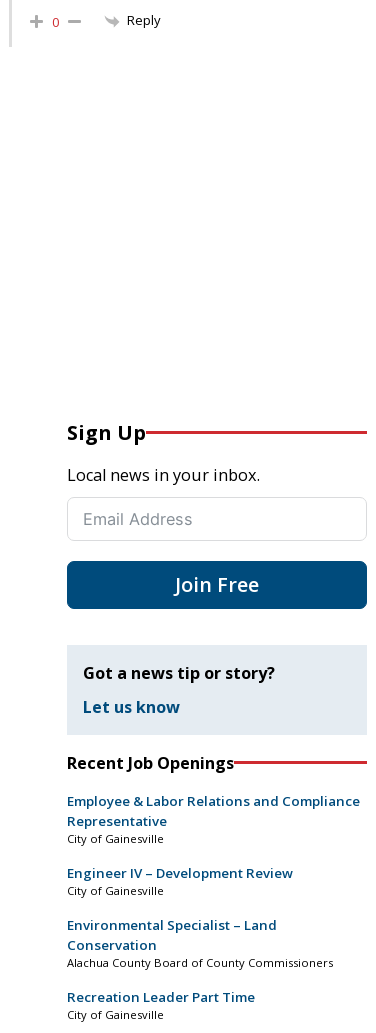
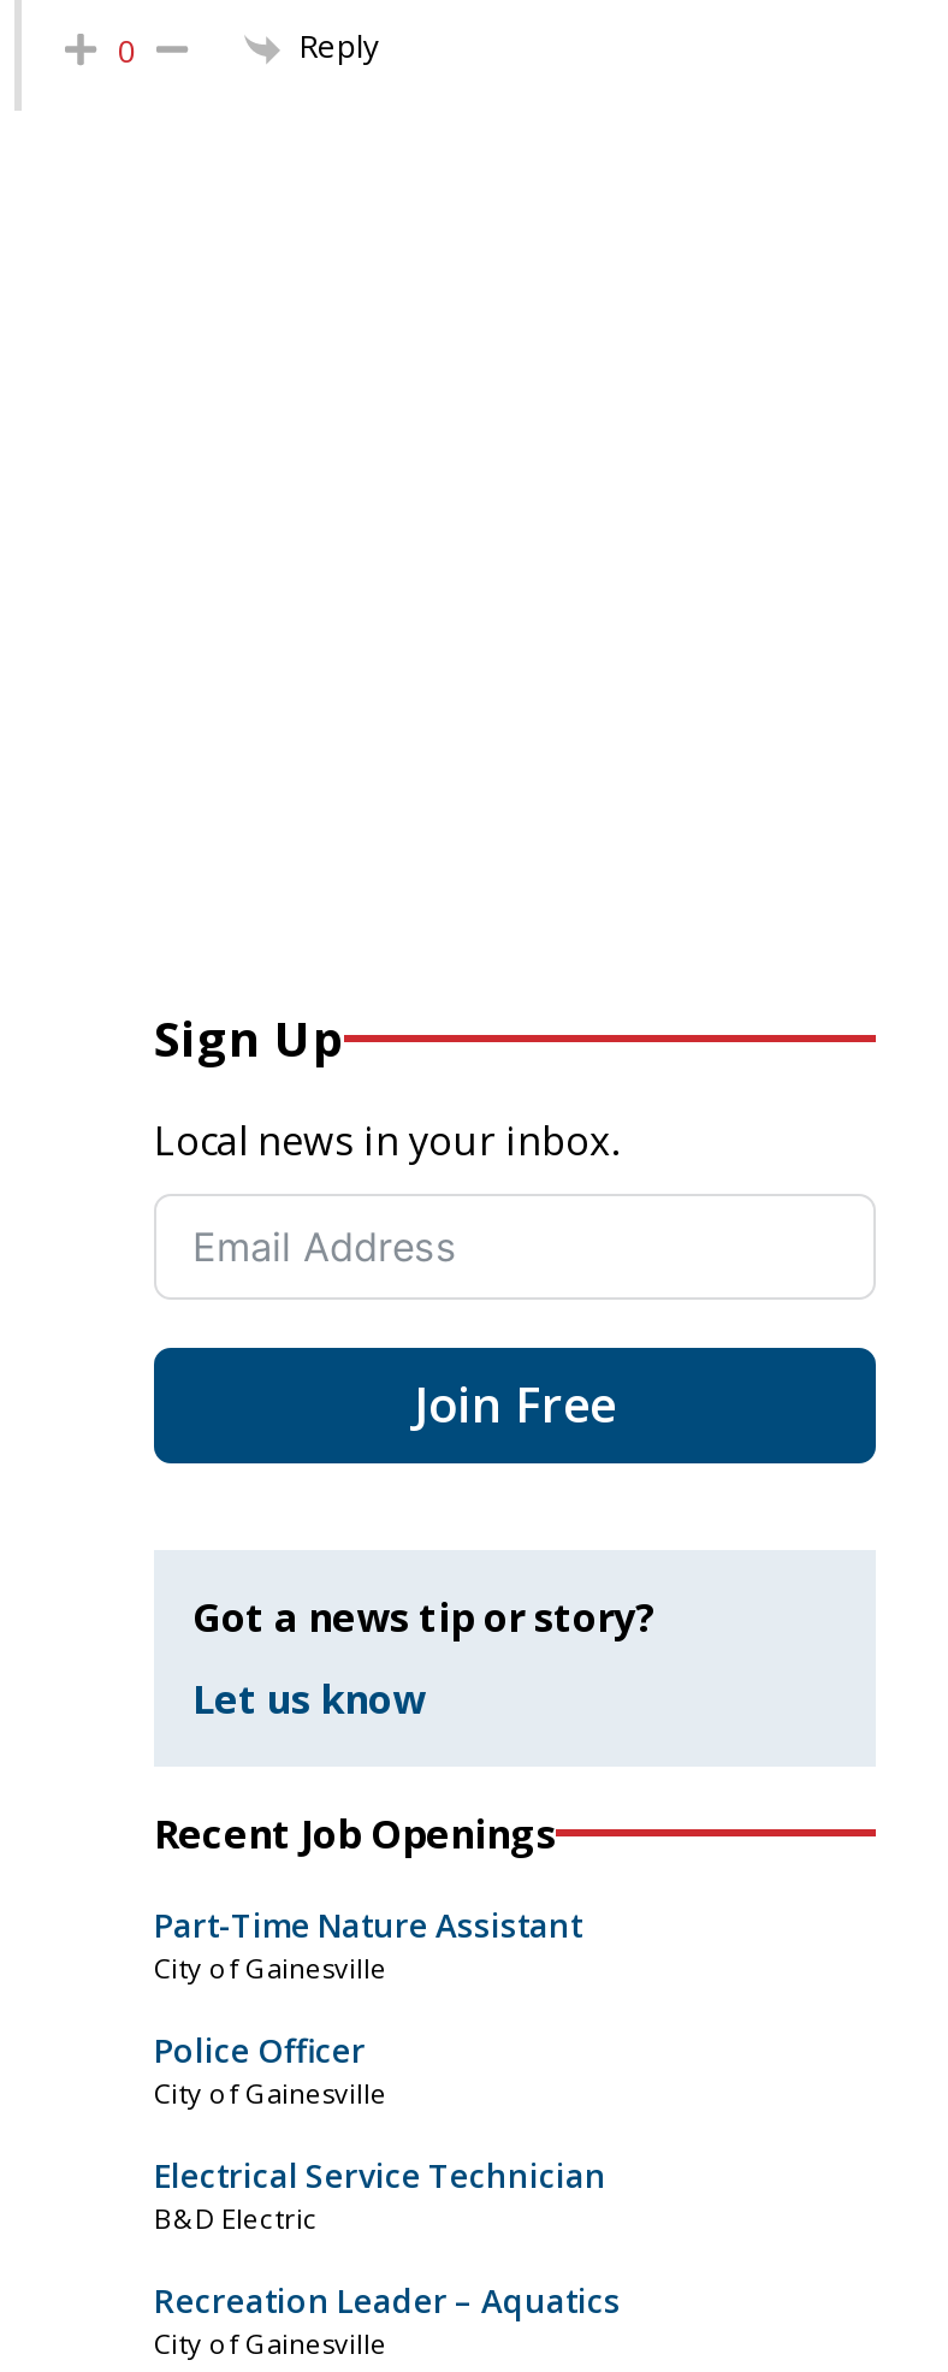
- Employee & Labor Relations and Compliance
- Representative
+ Part-Time Nature Assistant

- Engineer IV – Development Review
+ Police Officer

- Environmental Specialist – Land
- Conservation
- Alachua County Board of County Commissioners
+ Electrical Service Technician
+ B&D Electric

- Recreation Leader Part Time
+ Recreation Leader – Aquatics
